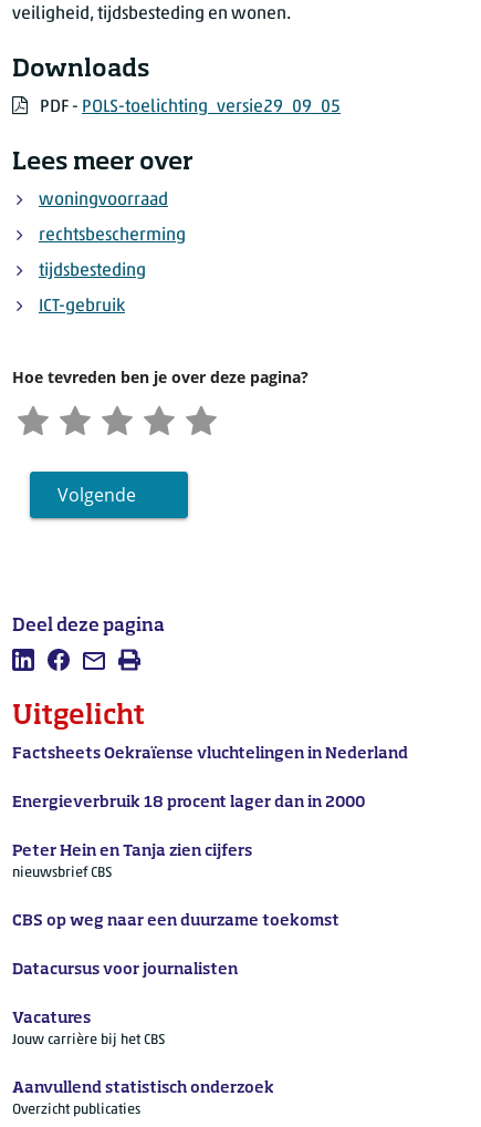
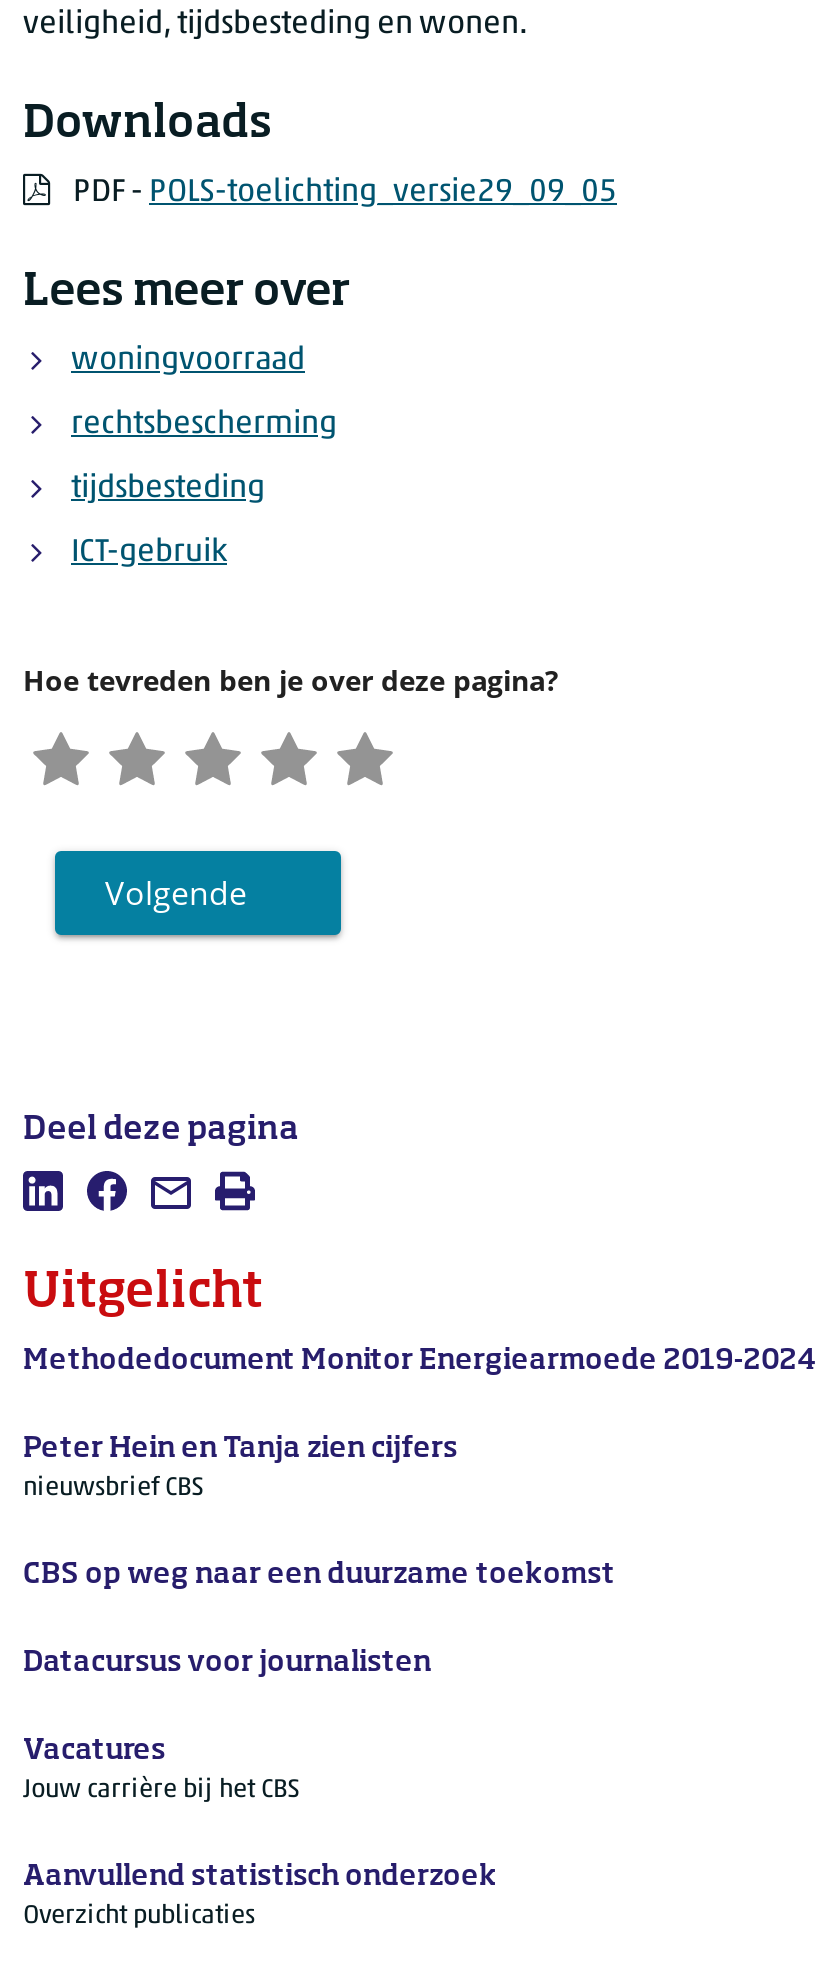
- Factsheets Oekraïense vluchtelingen in Nederland
- Energieverbruik 18 procent lager dan in 2000
+ Methodedocument Monitor Energiearmoede 2019-2024
